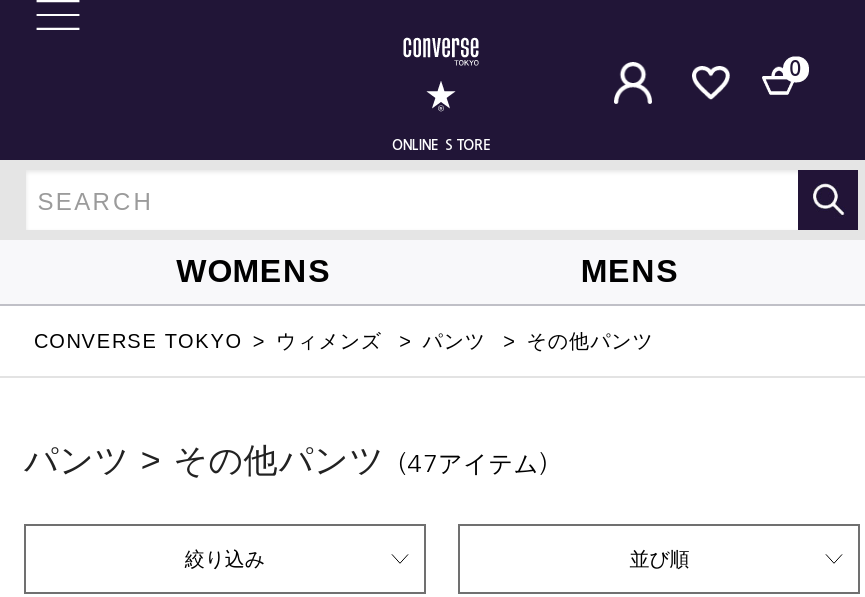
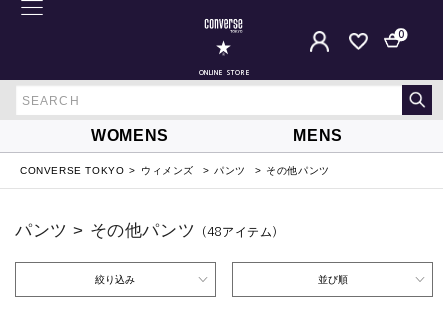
- パンツ > その他パンツ（47アイテム）
+ パンツ > その他パンツ（48アイテム）
